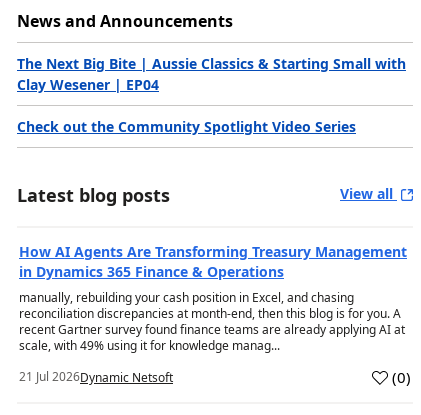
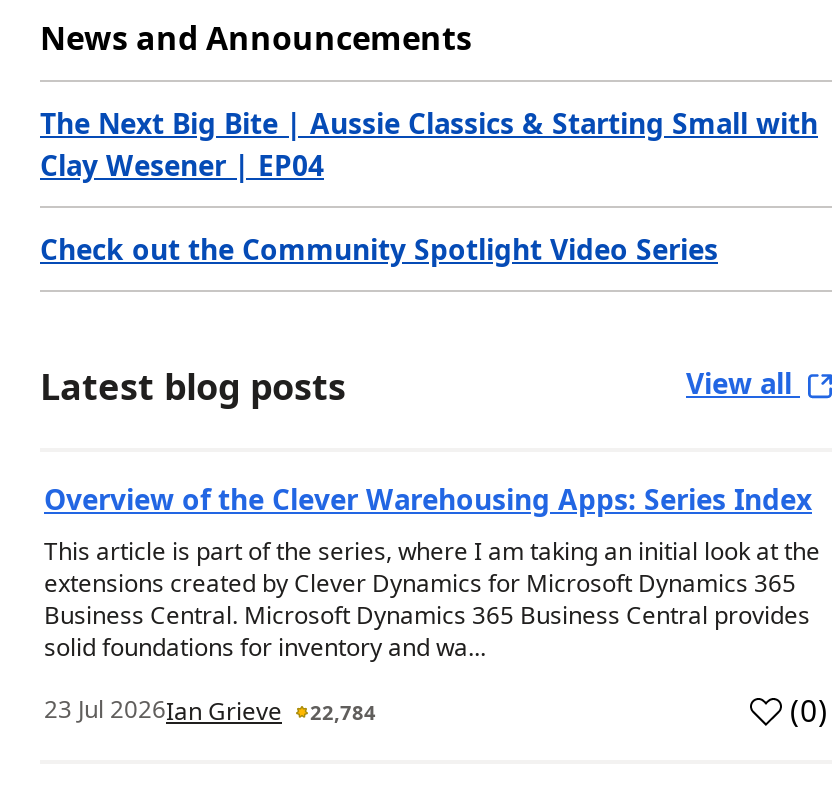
- How AI Agents Are Transforming Treasury Management
- in Dynamics 365 Finance & Operations
- manually, rebuilding your cash position in Excel, and chasing
- reconciliation discrepancies at month-end, then this blog is for you. A
- recent Gartner survey found finance teams are already applying AI at
- scale, with 49% using it for knowledge manag...
+ Overview of the Clever Warehousing Apps: Series Index
+ This article is part of the series, where I am taking an initial look at the
+ extensions created by Clever Dynamics for Microsoft Dynamics 365
+ Business Central. Microsoft Dynamics 365 Business Central provides
+ solid foundations for inventory and wa...

- 21 Jul 2026Dynamic Netsoft
+ 23 Jul 2026Ian Grieve
+ 22,784
